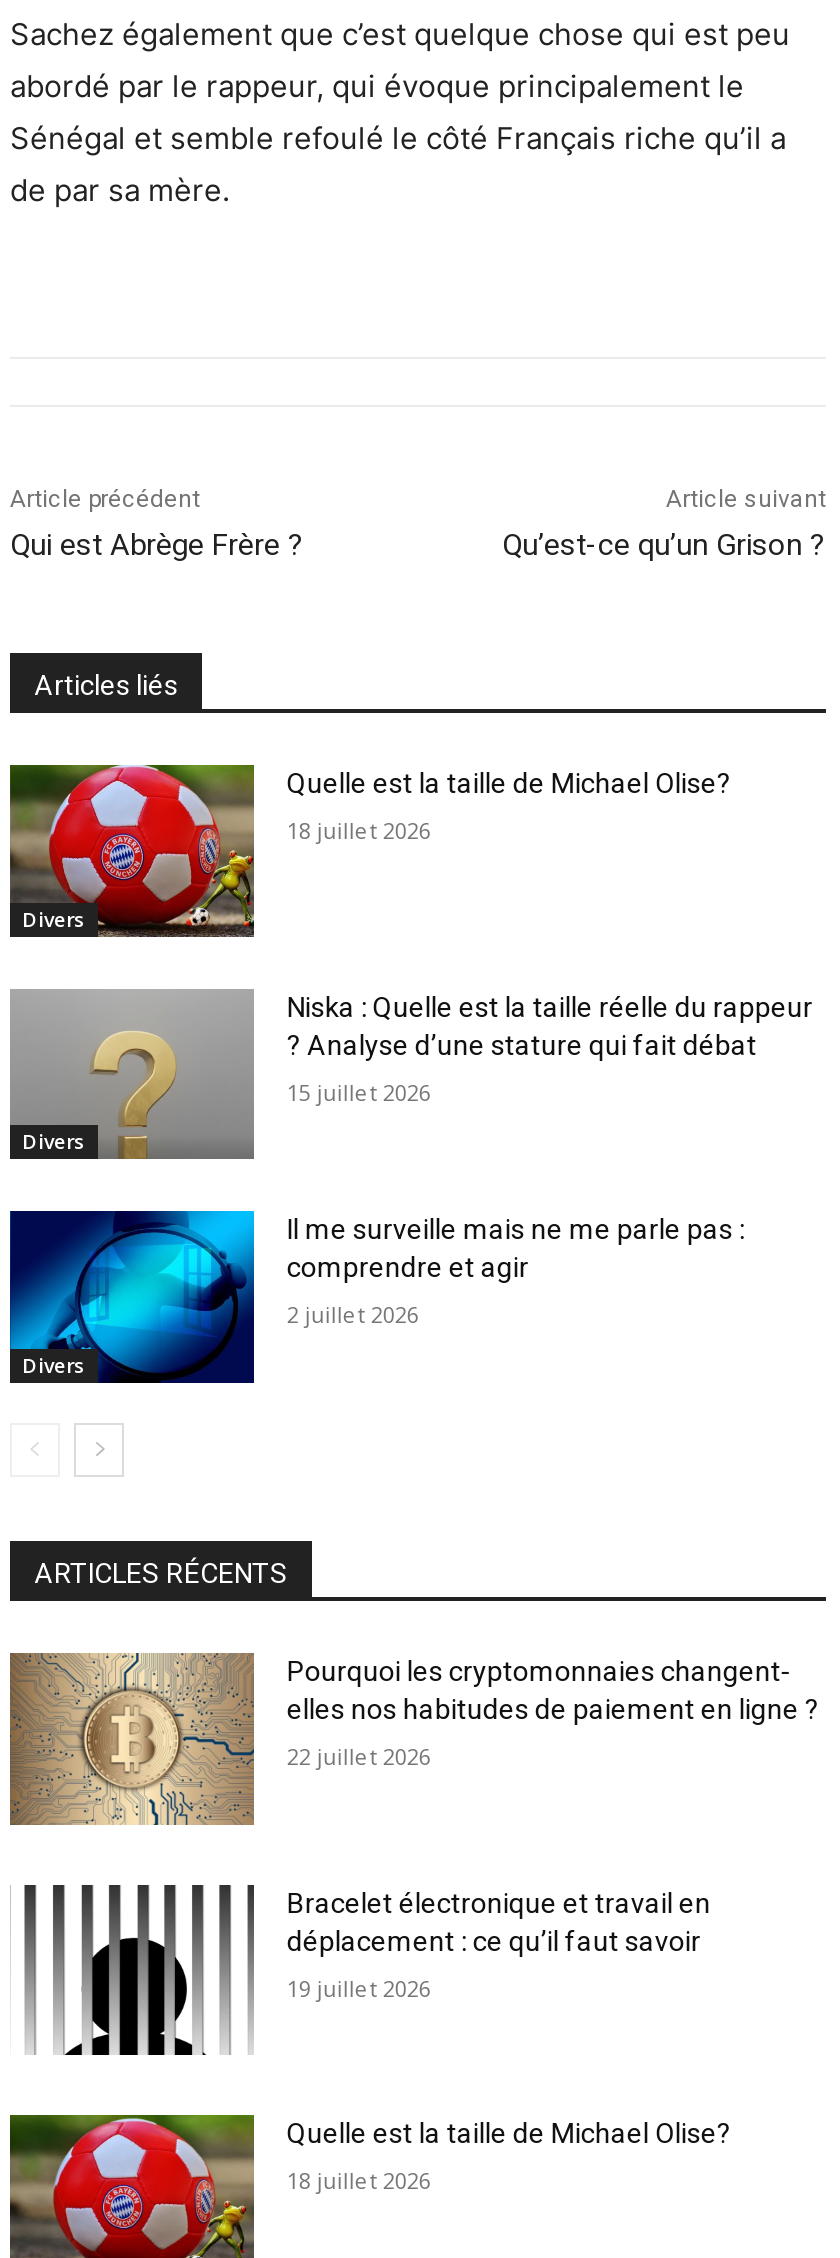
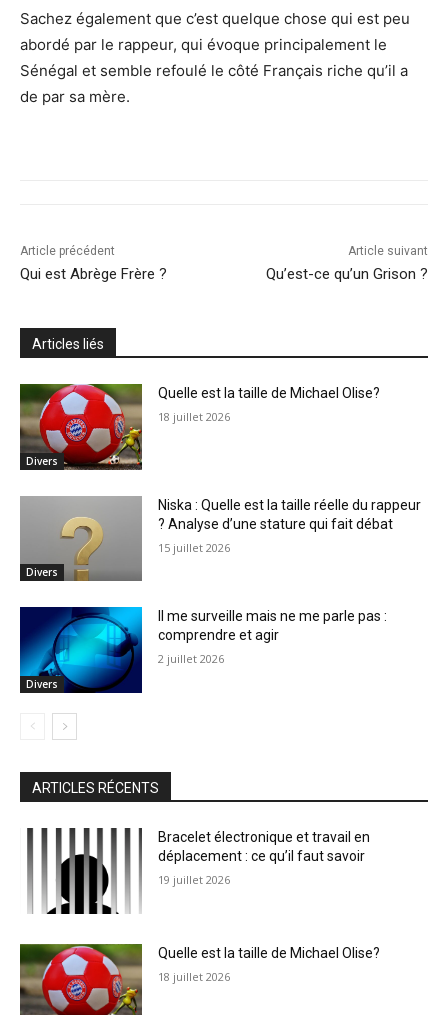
- [image]
- Pourquoi les cryptomonnaies changent-
- elles nos habitudes de paiement en ligne ?
- 22 juillet 2026
